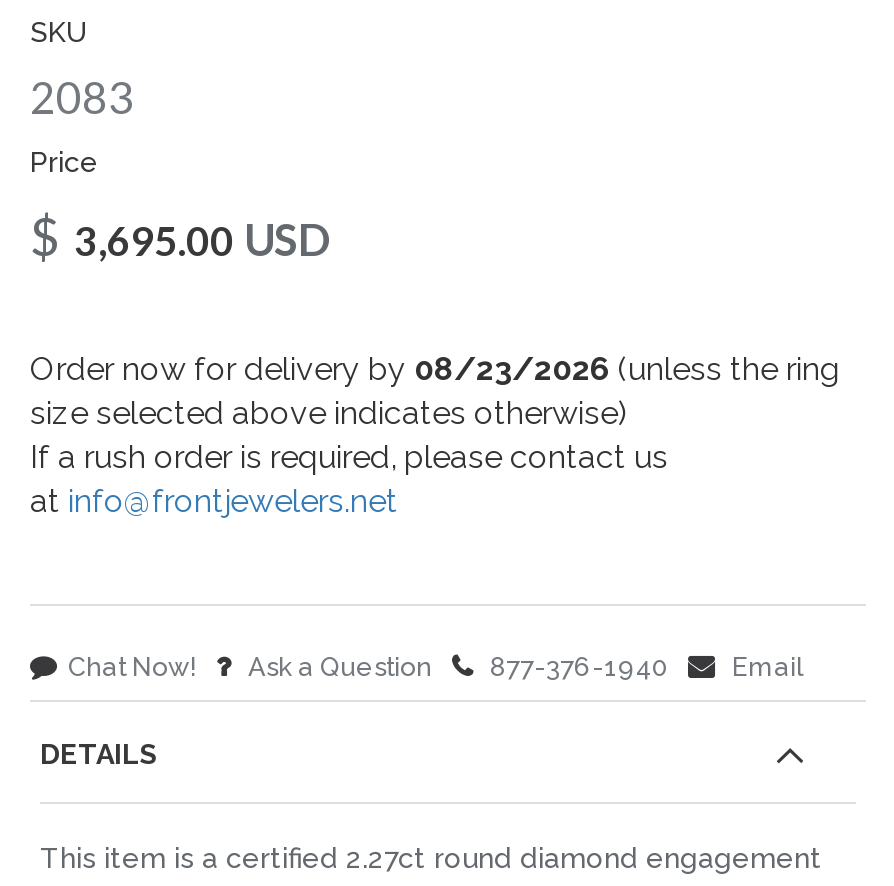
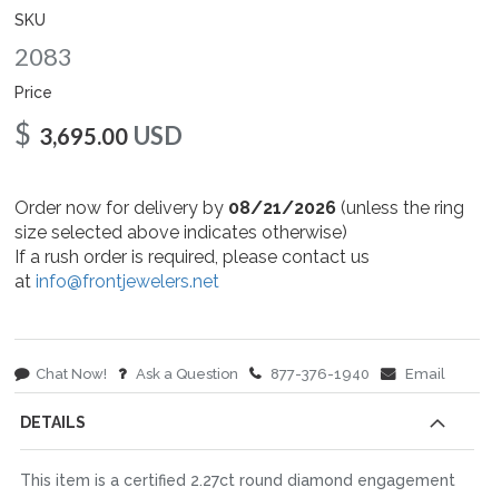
- Order now for delivery by 08/23/2026 (unless the ring
+ Order now for delivery by 08/21/2026 (unless the ring
